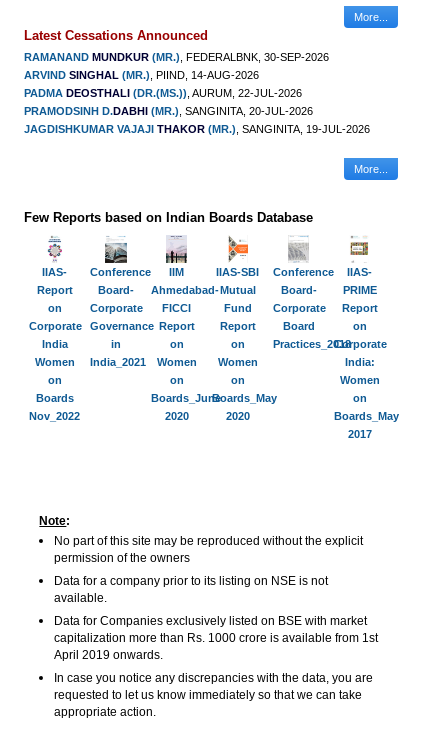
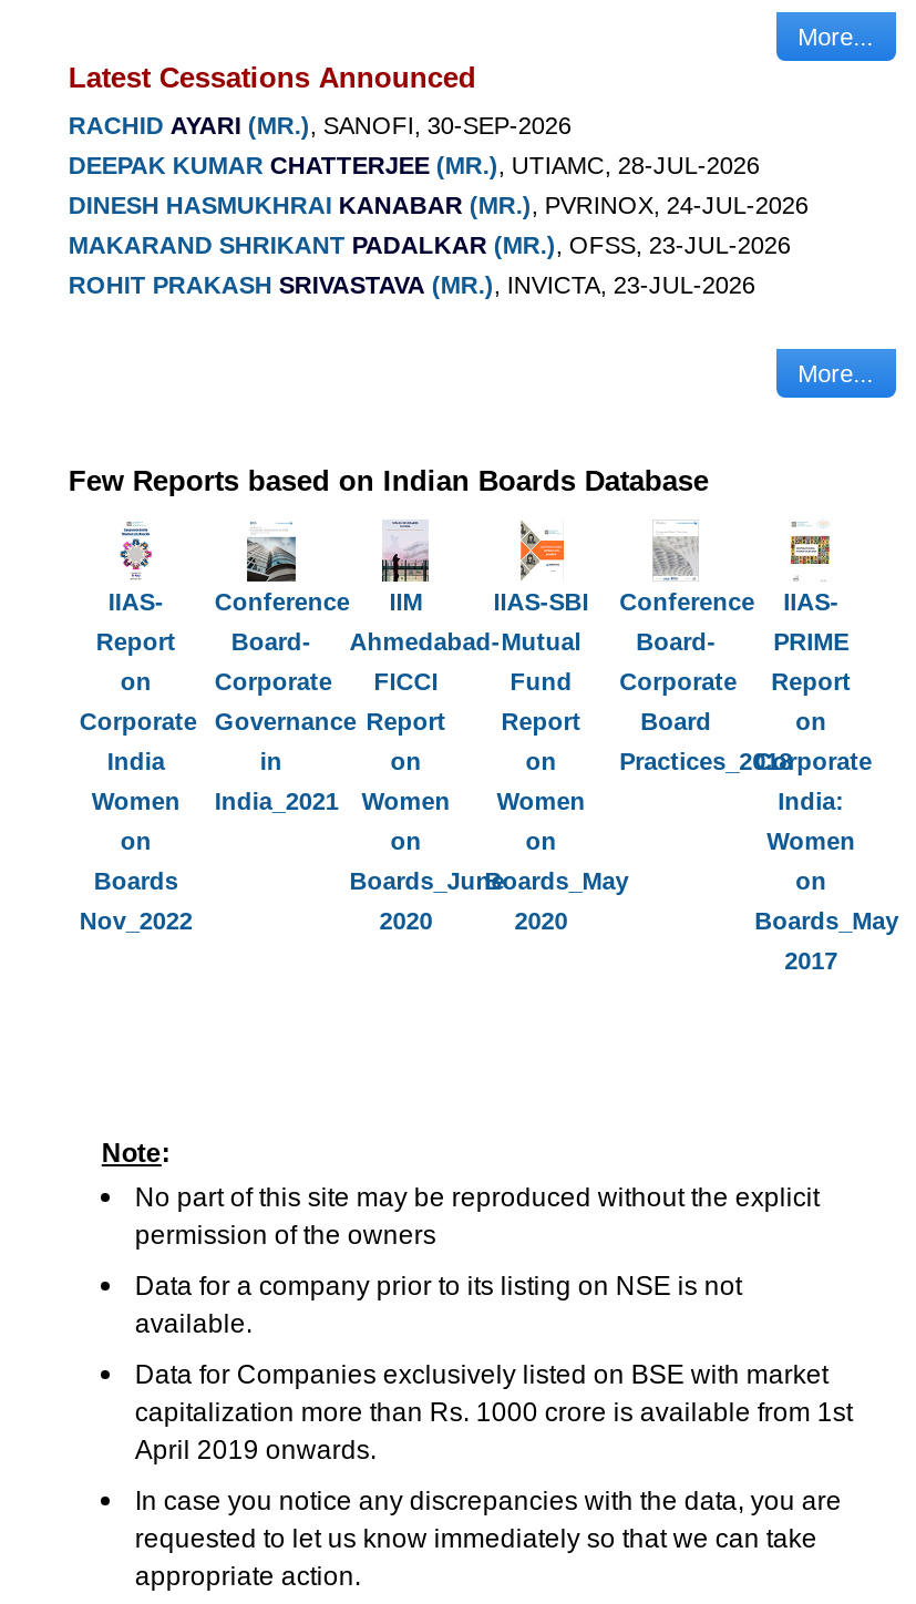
- RAMANAND MUNDKUR (MR.), FEDERALBNK, 30-SEP-2026
+ RACHID AYARI (MR.), SANOFI, 30-SEP-2026

- ARVIND SINGHAL (MR.), PIIND, 14-AUG-2026
+ DEEPAK KUMAR CHATTERJEE (MR.), UTIAMC, 28-JUL-2026

- PADMA DEOSTHALI (DR.(MS.)), AURUM, 22-JUL-2026
+ DINESH HASMUKHRAI KANABAR (MR.), PVRINOX, 24-JUL-2026

- PRAMODSINH D. DABHI (MR.), SANGINITA, 20-JUL-2026
+ MAKARAND SHRIKANT PADALKAR (MR.), OFSS, 23-JUL-2026

- JAGDISHKUMAR VAJAJI THAKOR (MR.), SANGINITA, 19-JUL-2026
+ ROHIT PRAKASH SRIVASTAVA (MR.), INVICTA, 23-JUL-2026
